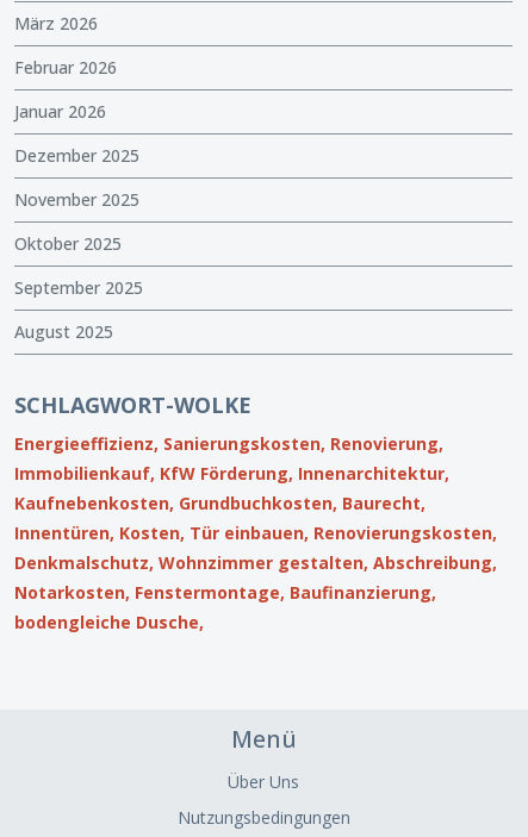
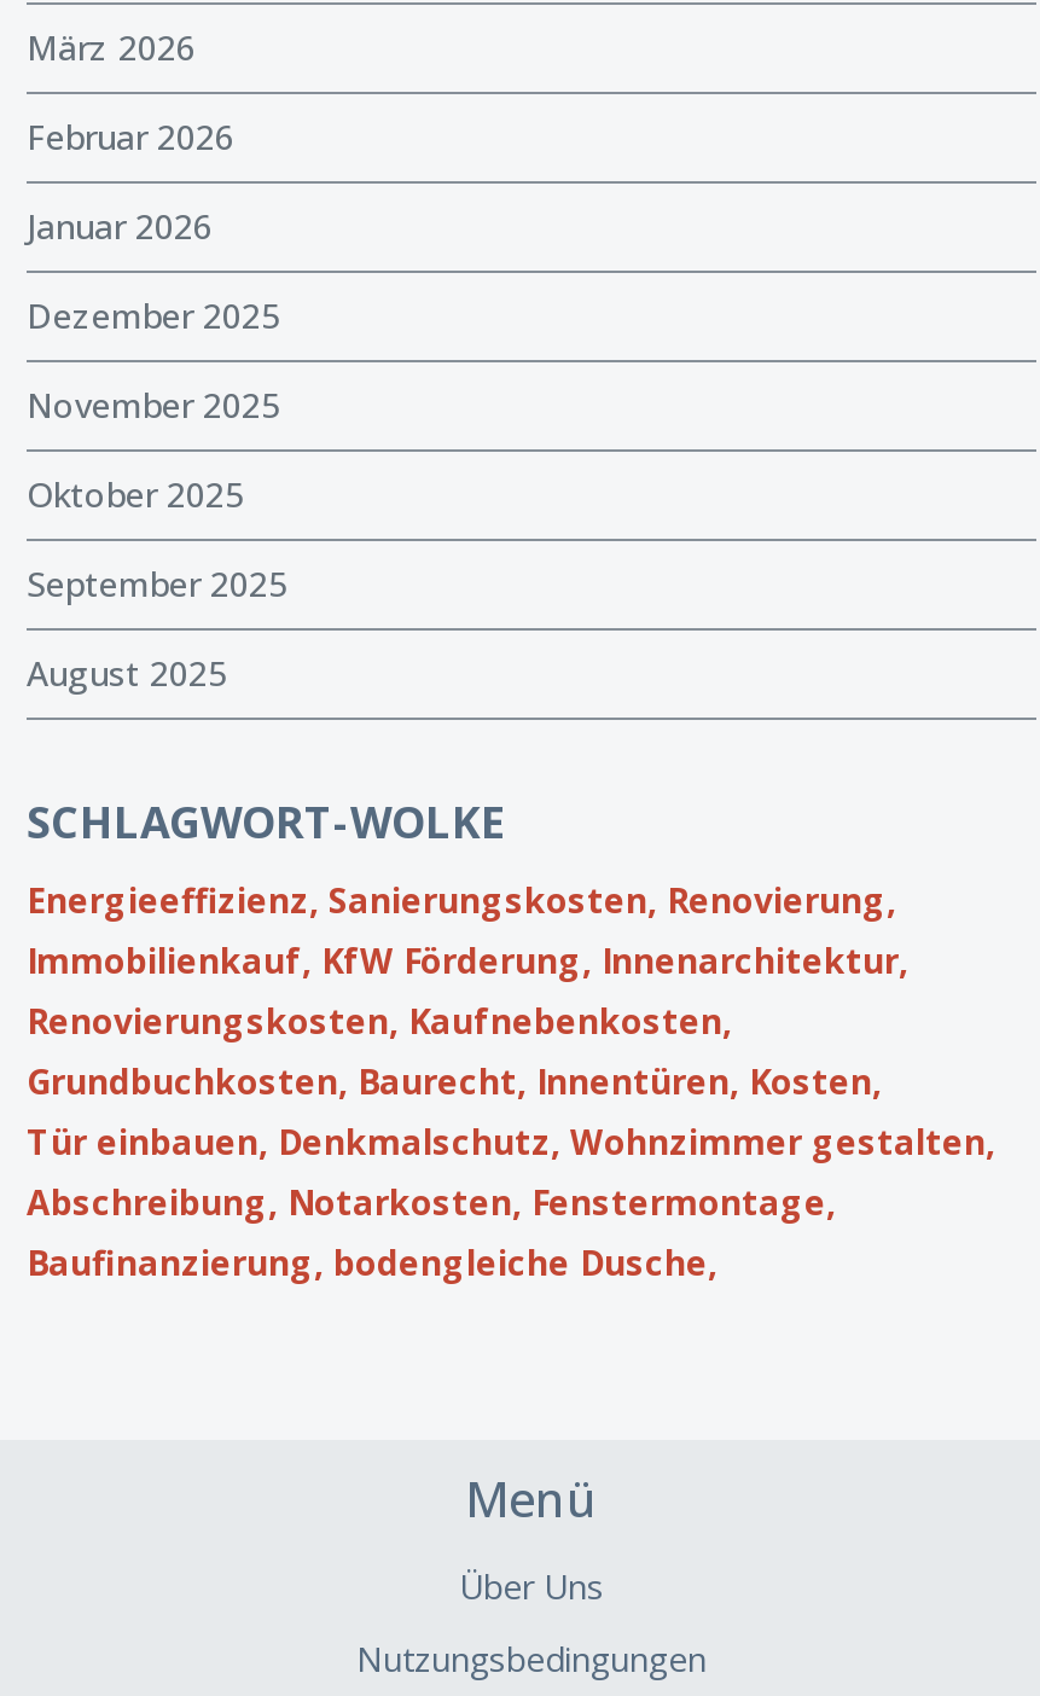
- Kaufnebenkosten, Grundbuchkosten, Baurecht,
- Innentüren, Kosten, Tür einbauen, Renovierungskosten,
- Denkmalschutz, Wohnzimmer gestalten, Abschreibung,
- Notarkosten, Fenstermontage, Baufinanzierung,
- bodengleiche Dusche,
+ Renovierungskosten, Kaufnebenkosten,
+ Grundbuchkosten, Baurecht, Innentüren, Kosten,
+ Tür einbauen, Denkmalschutz, Wohnzimmer gestalten,
+ Abschreibung, Notarkosten, Fenstermontage,
+ Baufinanzierung, bodengleiche Dusche,
